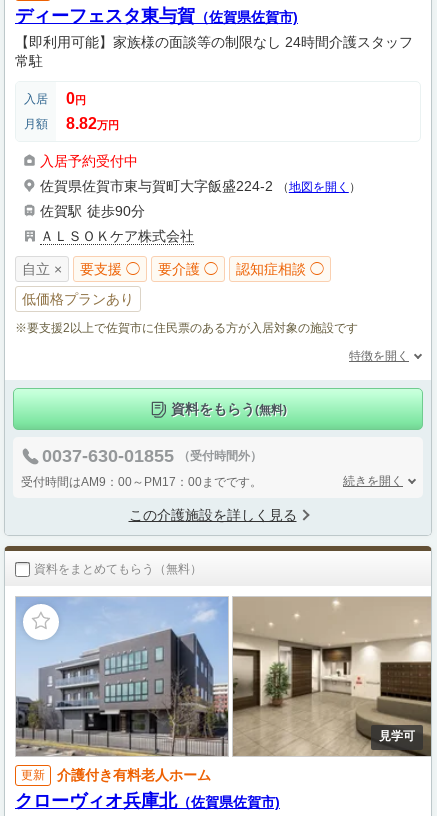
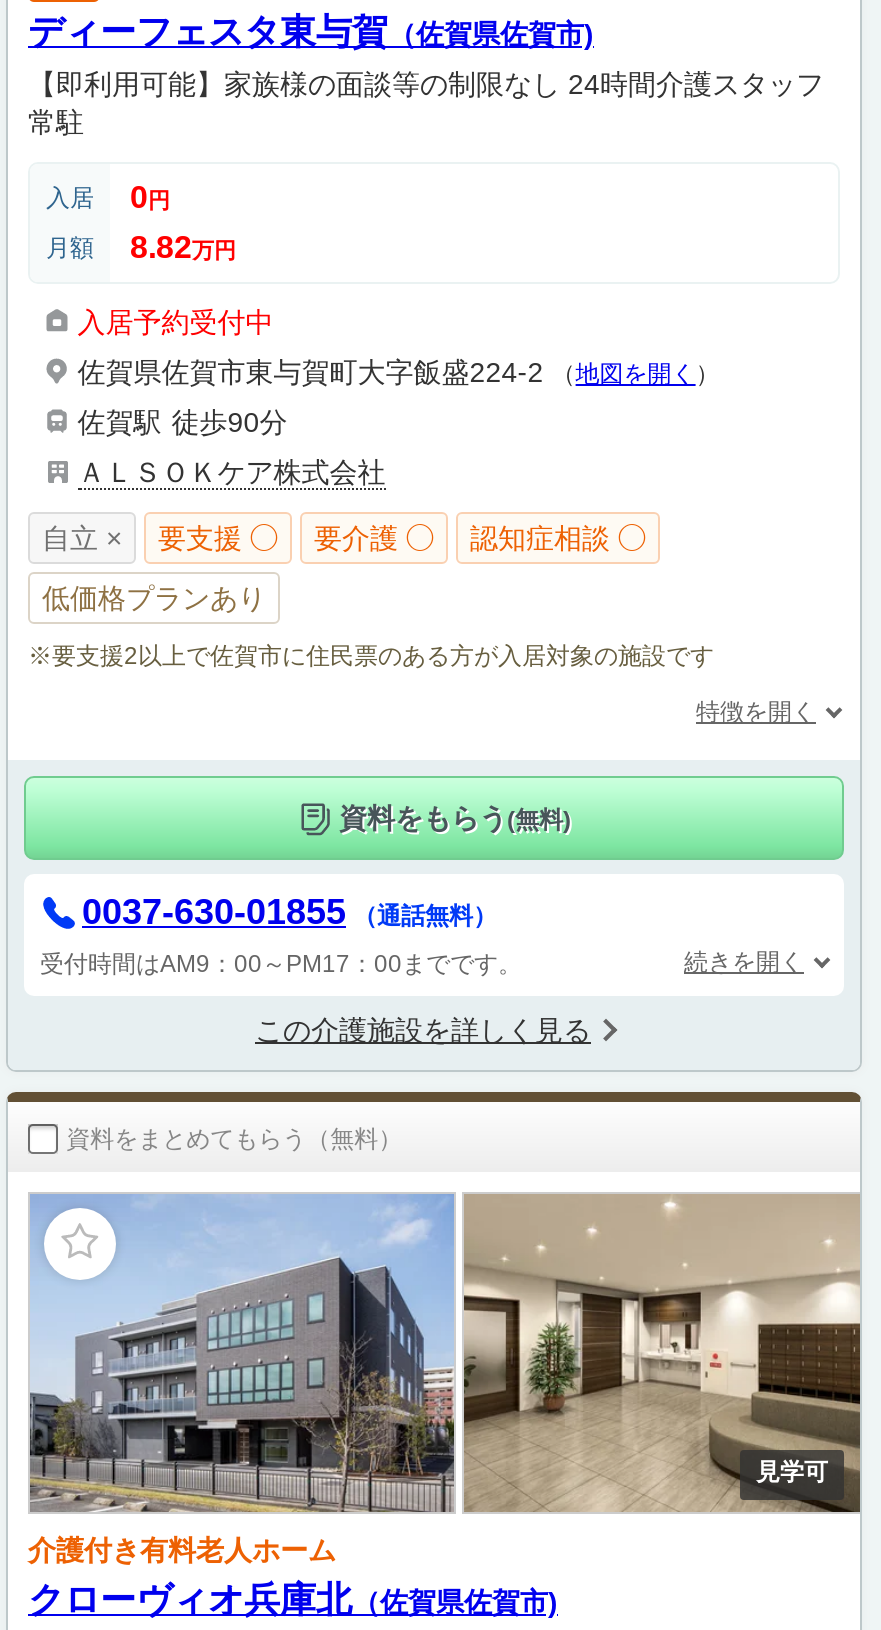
- 0037-630-01855 （受付時間外）
+ 0037-630-01855 （通話無料）

- 更新
